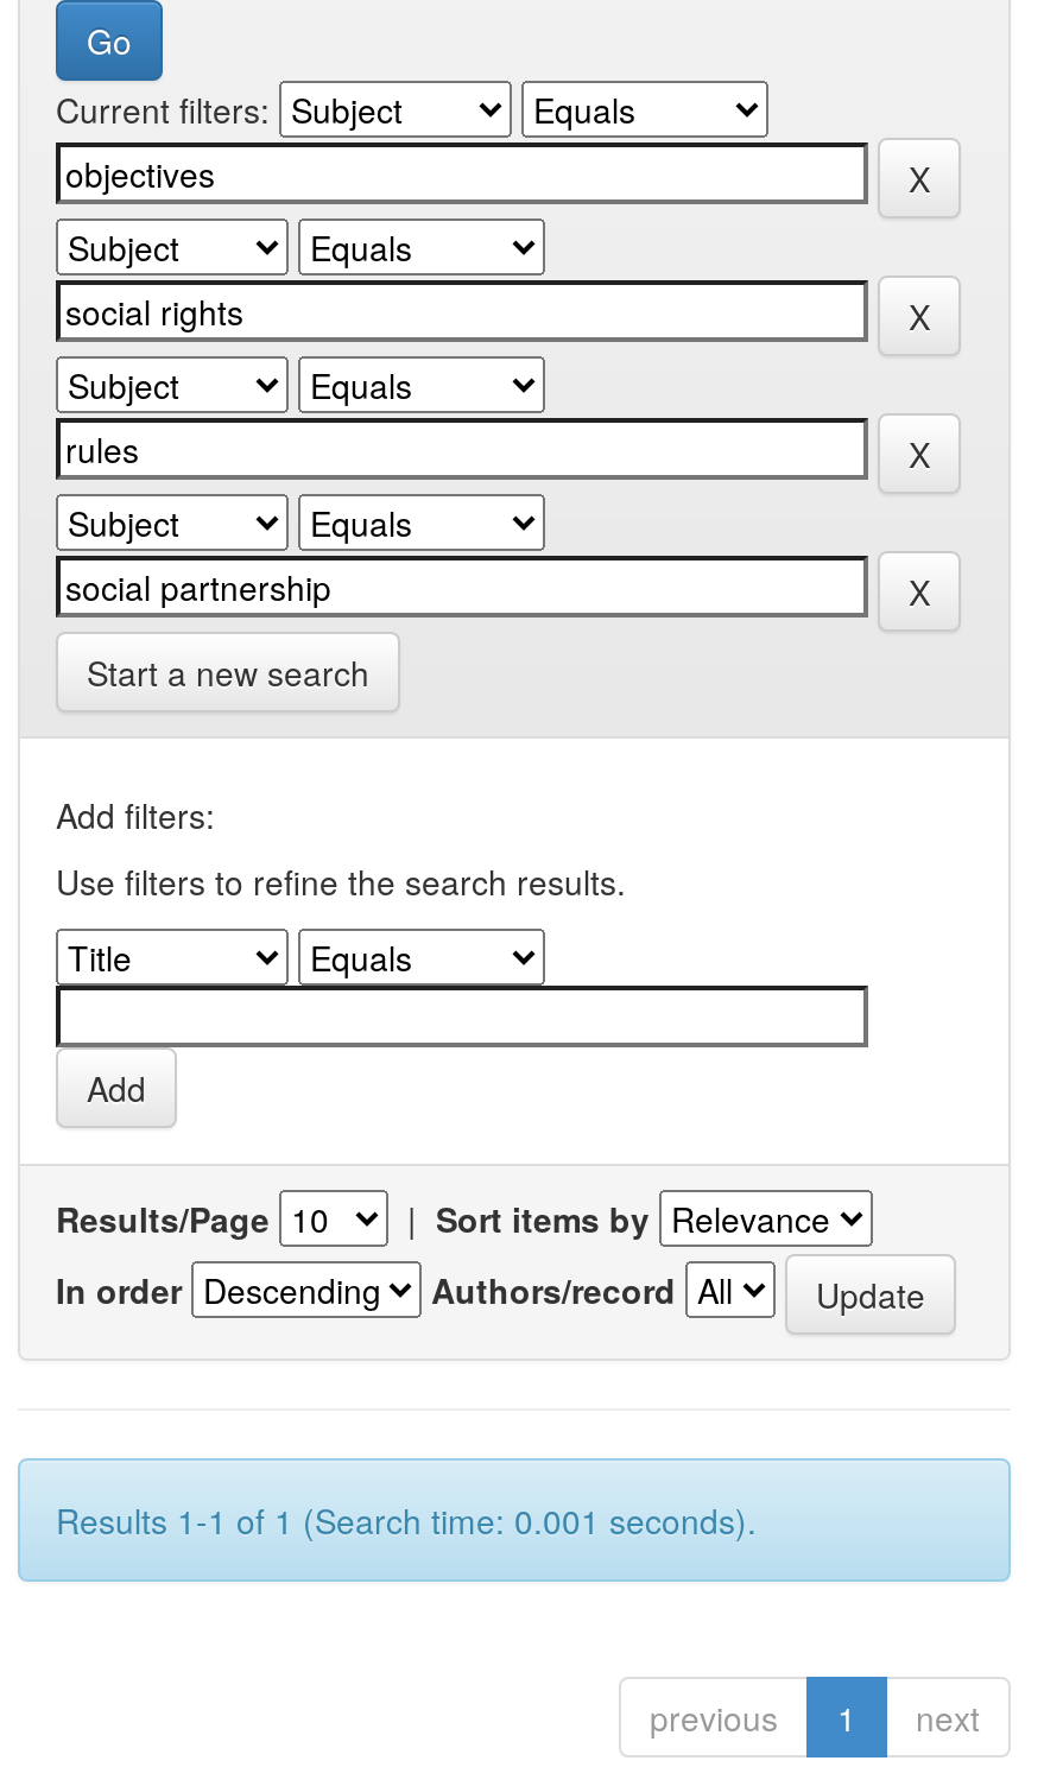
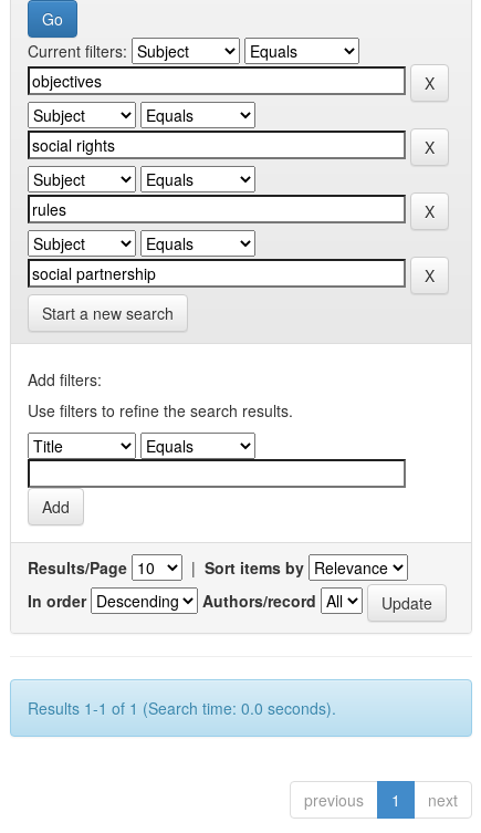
- Results 1-1 of 1 (Search time: 0.001 seconds).
+ Results 1-1 of 1 (Search time: 0.0 seconds).
